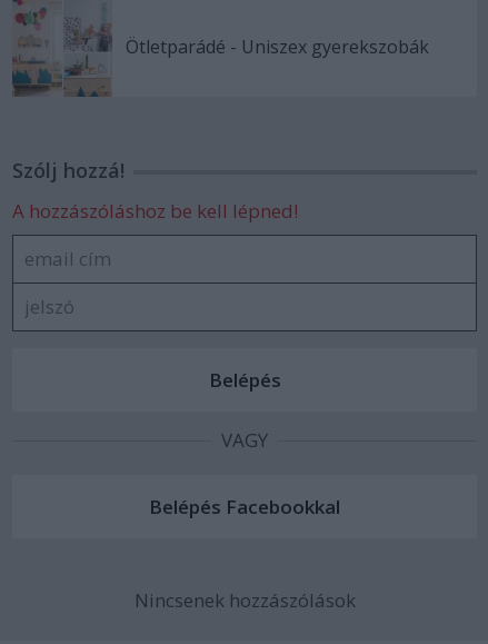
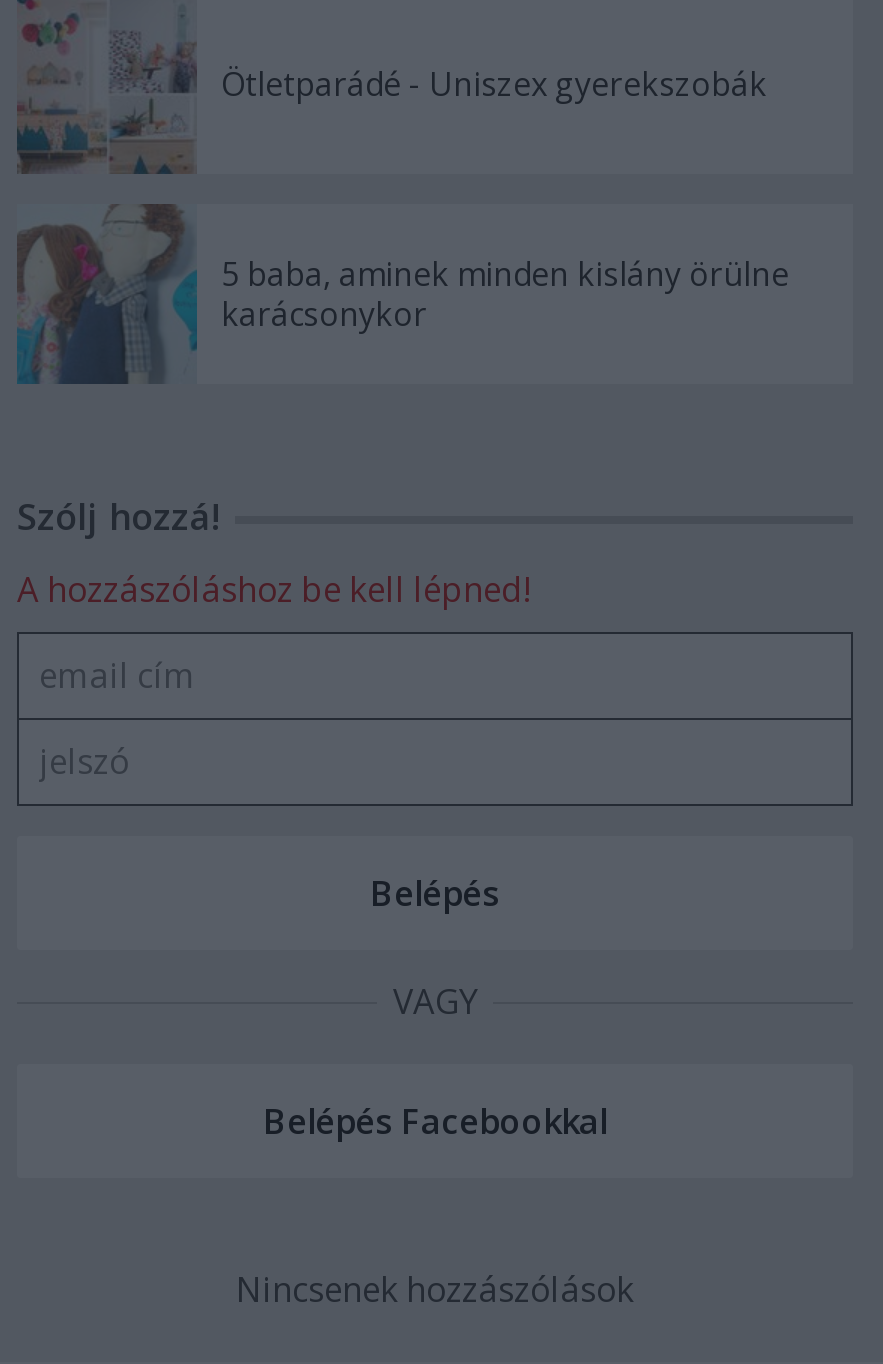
+ [image]
+ 5 baba, aminek minden kislány örülne
+ karácsonykor
